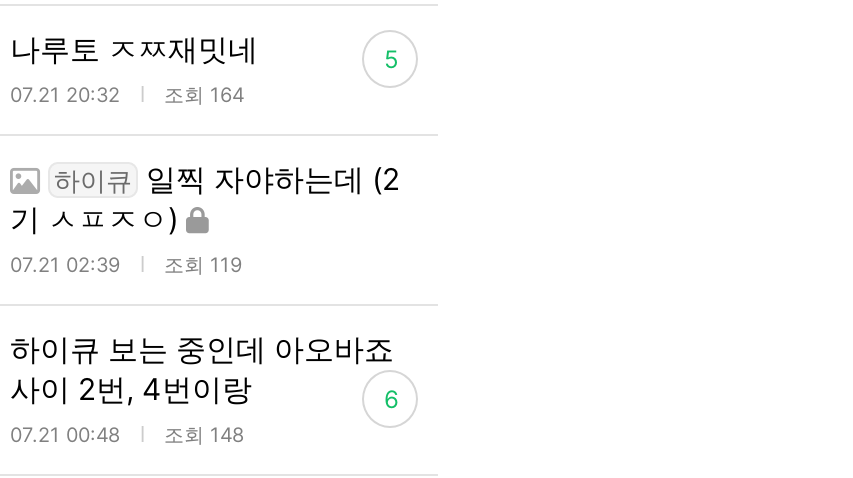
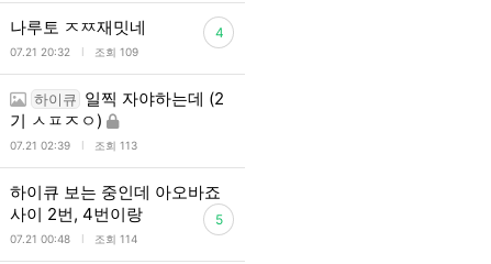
- 5
+ 4

- 07.21 20:32 조회 164
+ 07.21 20:32 조회 109

- 07.21 02:39 조회 119
+ 07.21 02:39 조회 113

- 6
+ 5

- 07.21 00:48 조회 148
+ 07.21 00:48 조회 114
